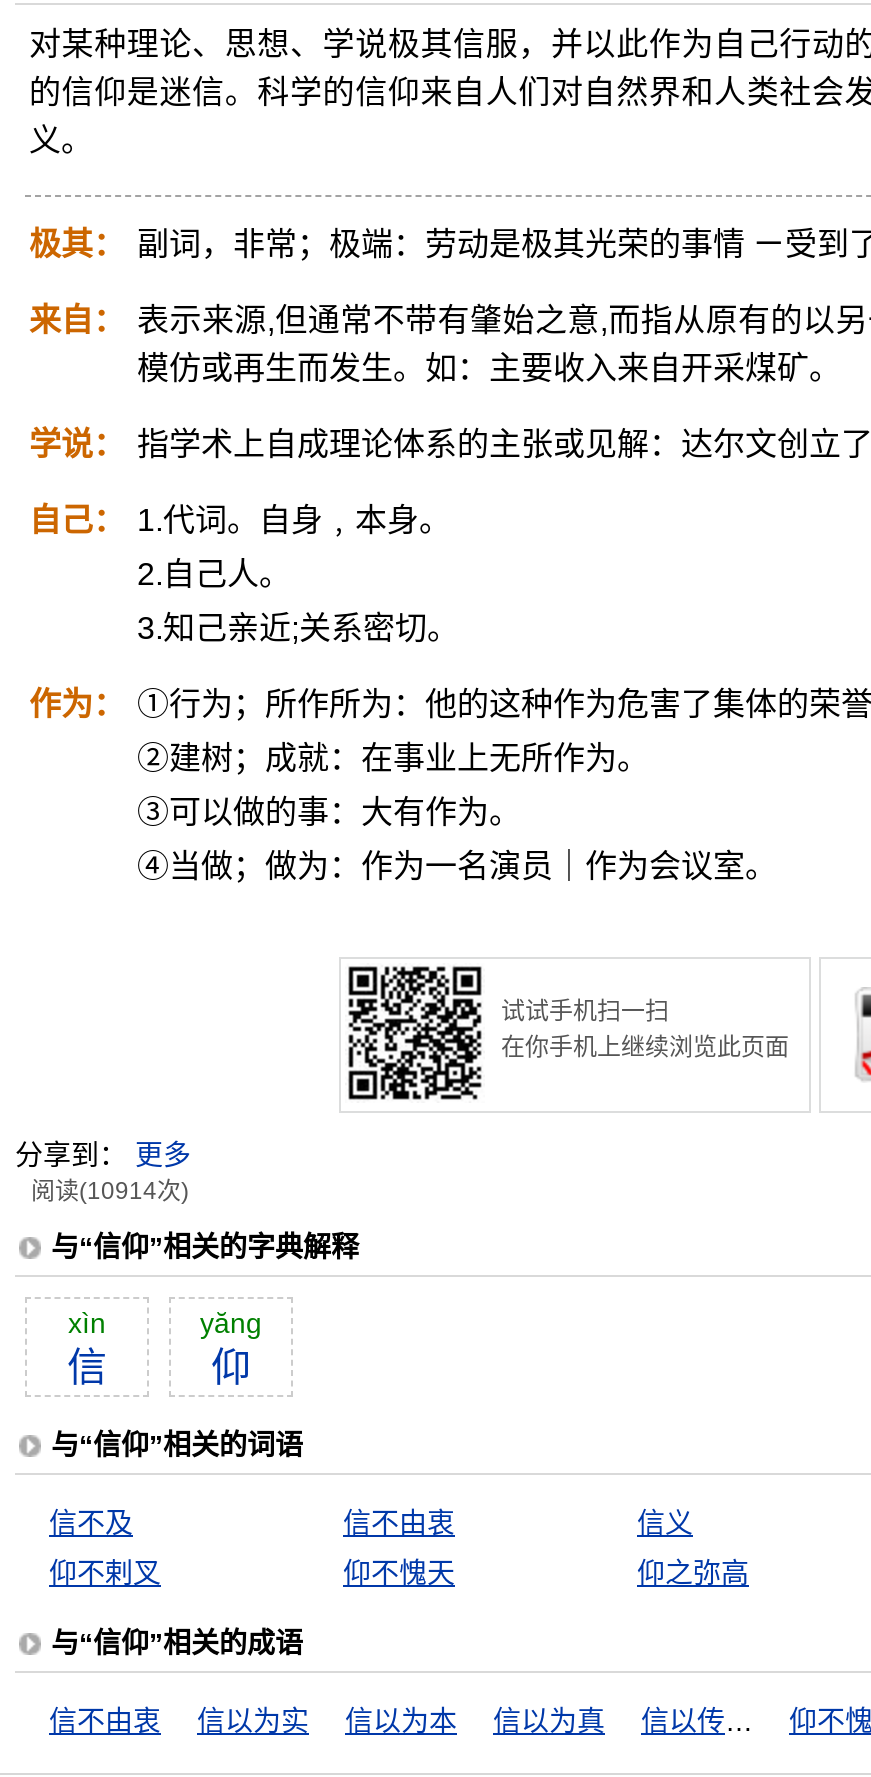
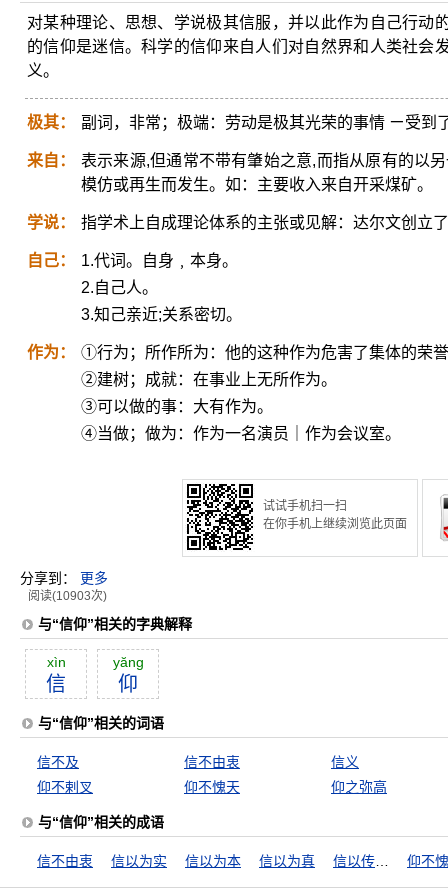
- 阅读(10914次)
+ 阅读(10903次)
